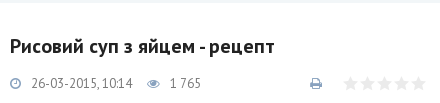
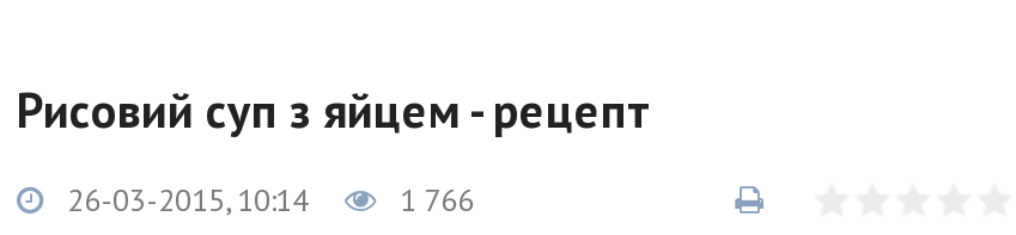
- 1 765
+ 1 766
